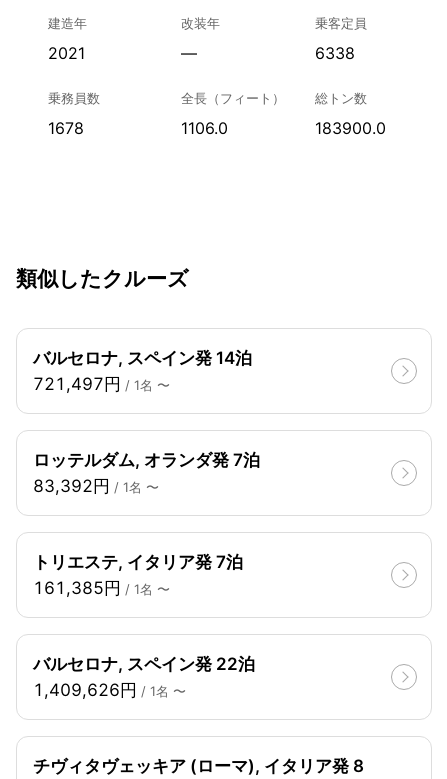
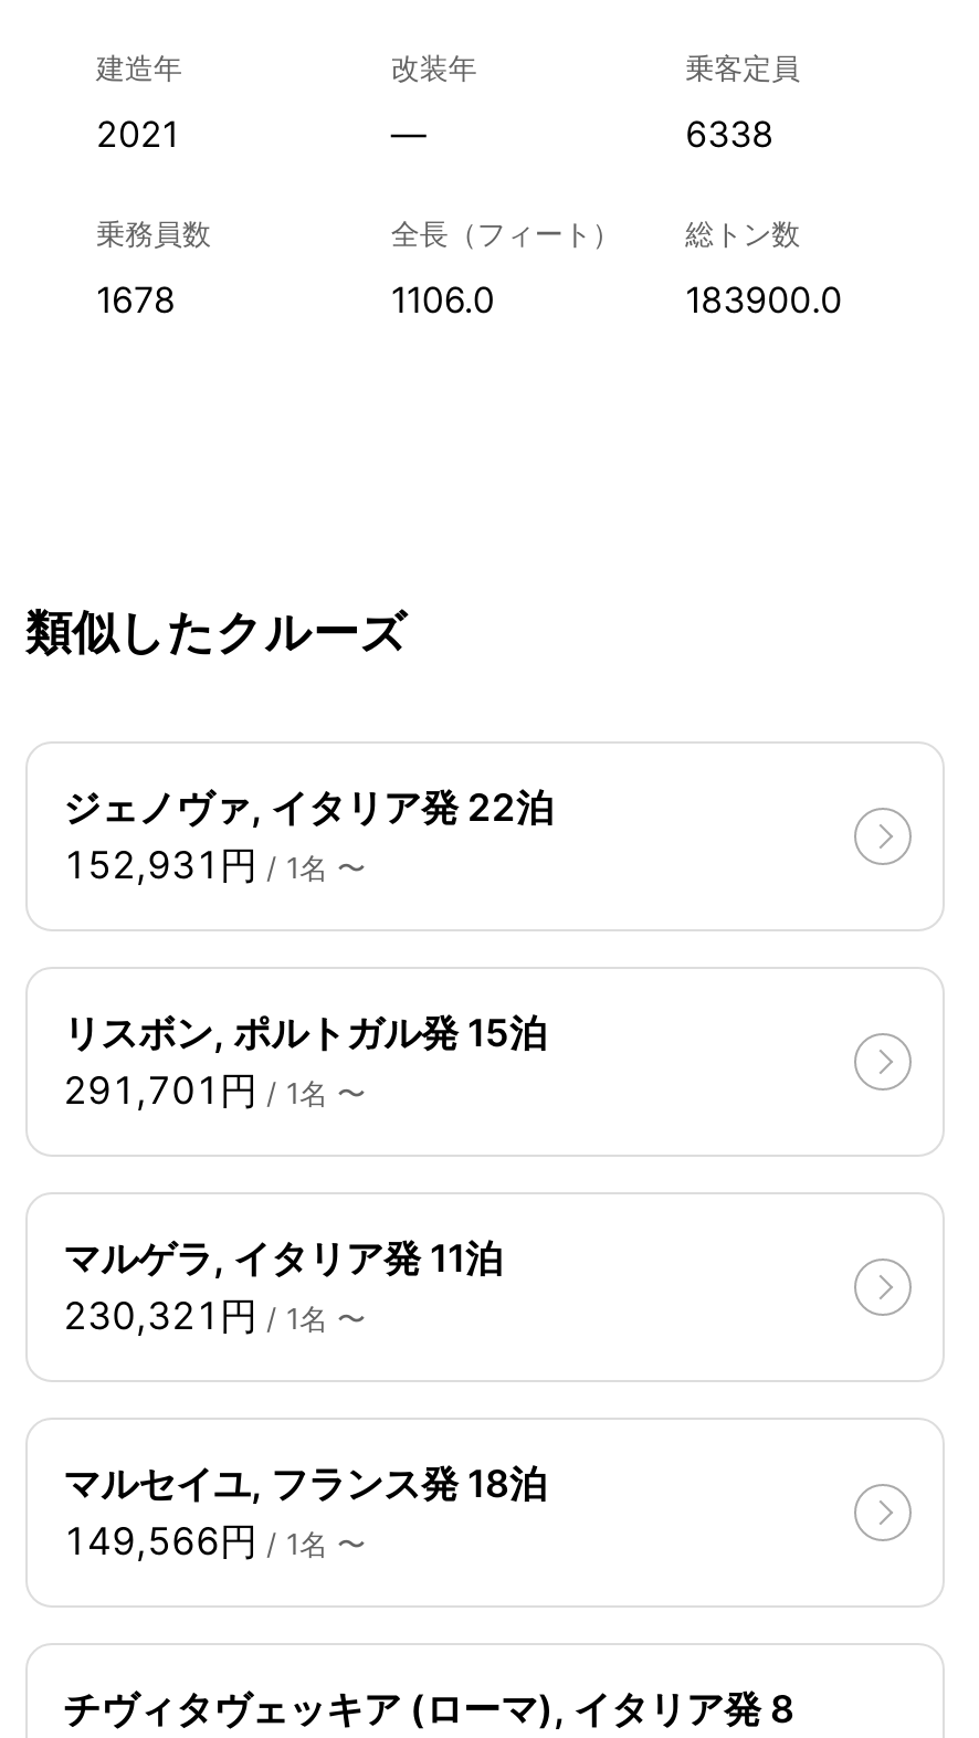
- バルセロナ, スペイン発 14泊
- 721,497円/ 1名 〜
+ ジェノヴァ, イタリア発 22泊
+ 152,931円/ 1名 〜

- ロッテルダム, オランダ発 7泊
- 83,392円/ 1名 〜
+ リスボン, ポルトガル発 15泊
+ 291,701円/ 1名 〜

- トリエステ, イタリア発 7泊
- 161,385円/ 1名 〜
+ マルゲラ, イタリア発 11泊
+ 230,321円/ 1名 〜

- バルセロナ, スペイン発 22泊
- 1,409,626円/ 1名 〜
+ マルセイユ, フランス発 18泊
+ 149,566円/ 1名 〜
